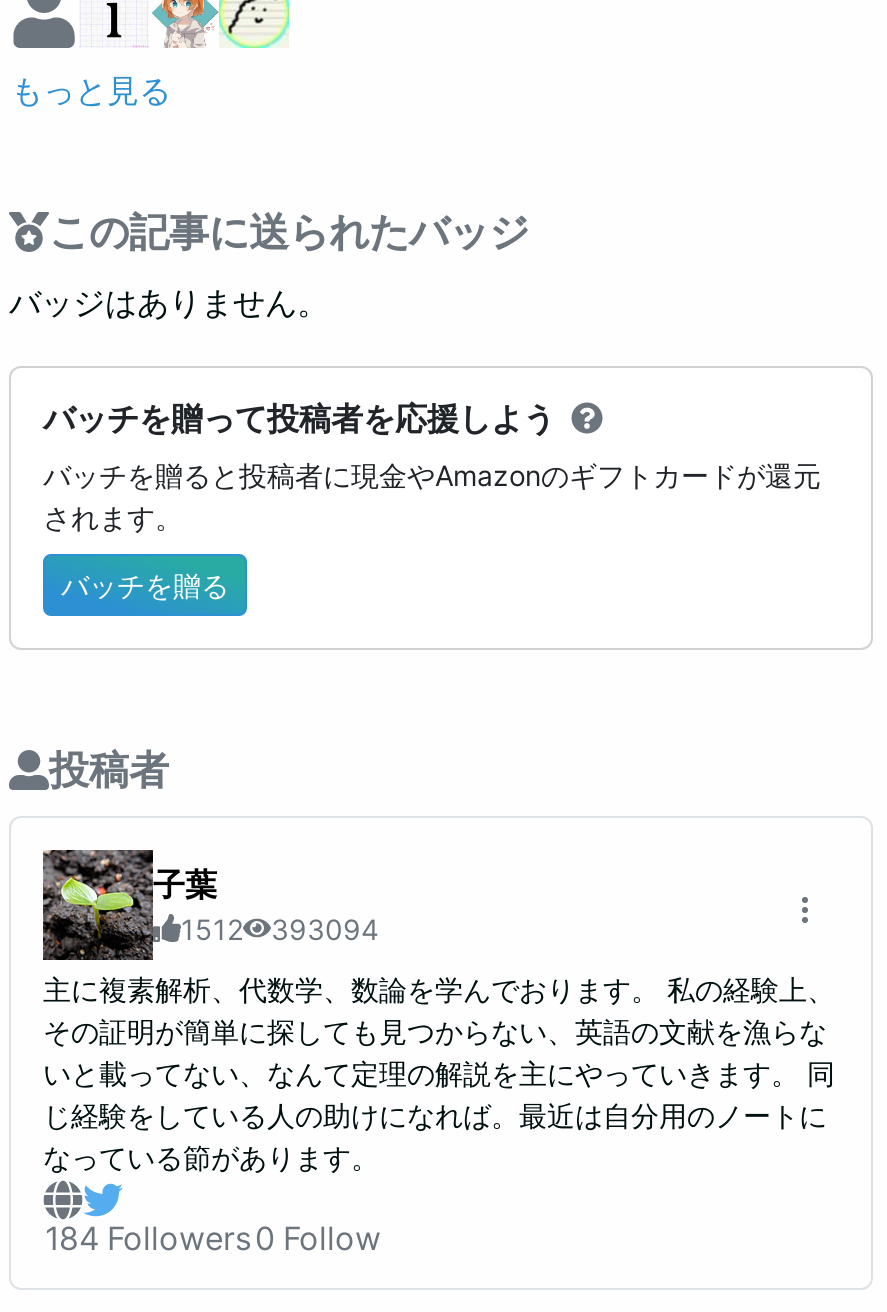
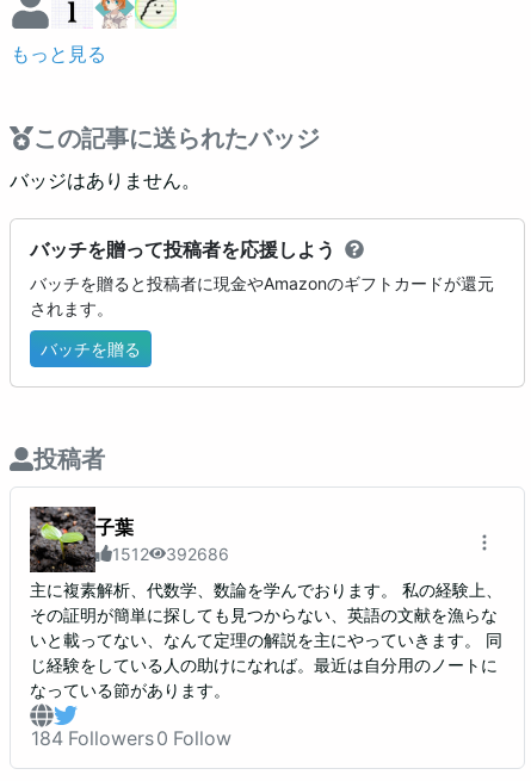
- 1512 393094
+ 1512 392686
